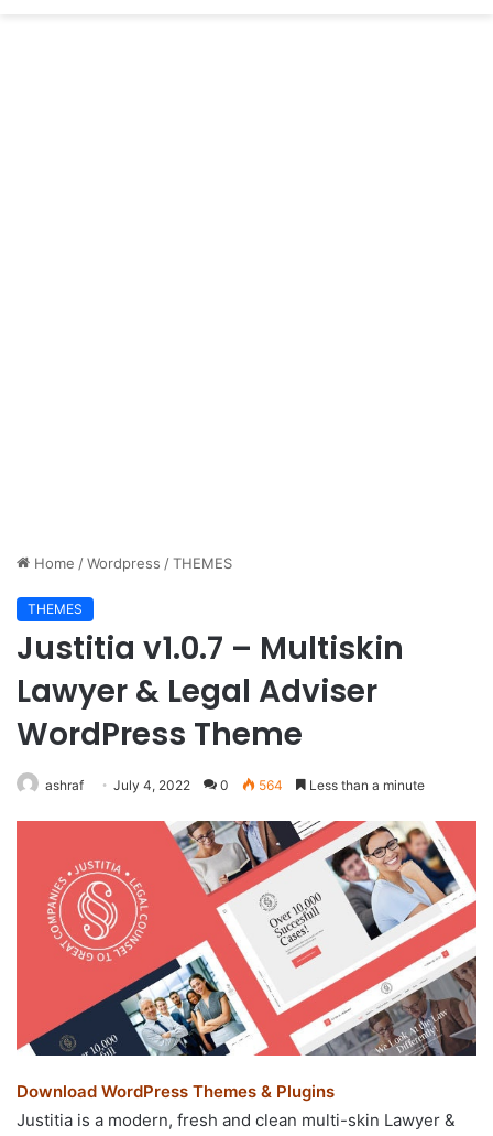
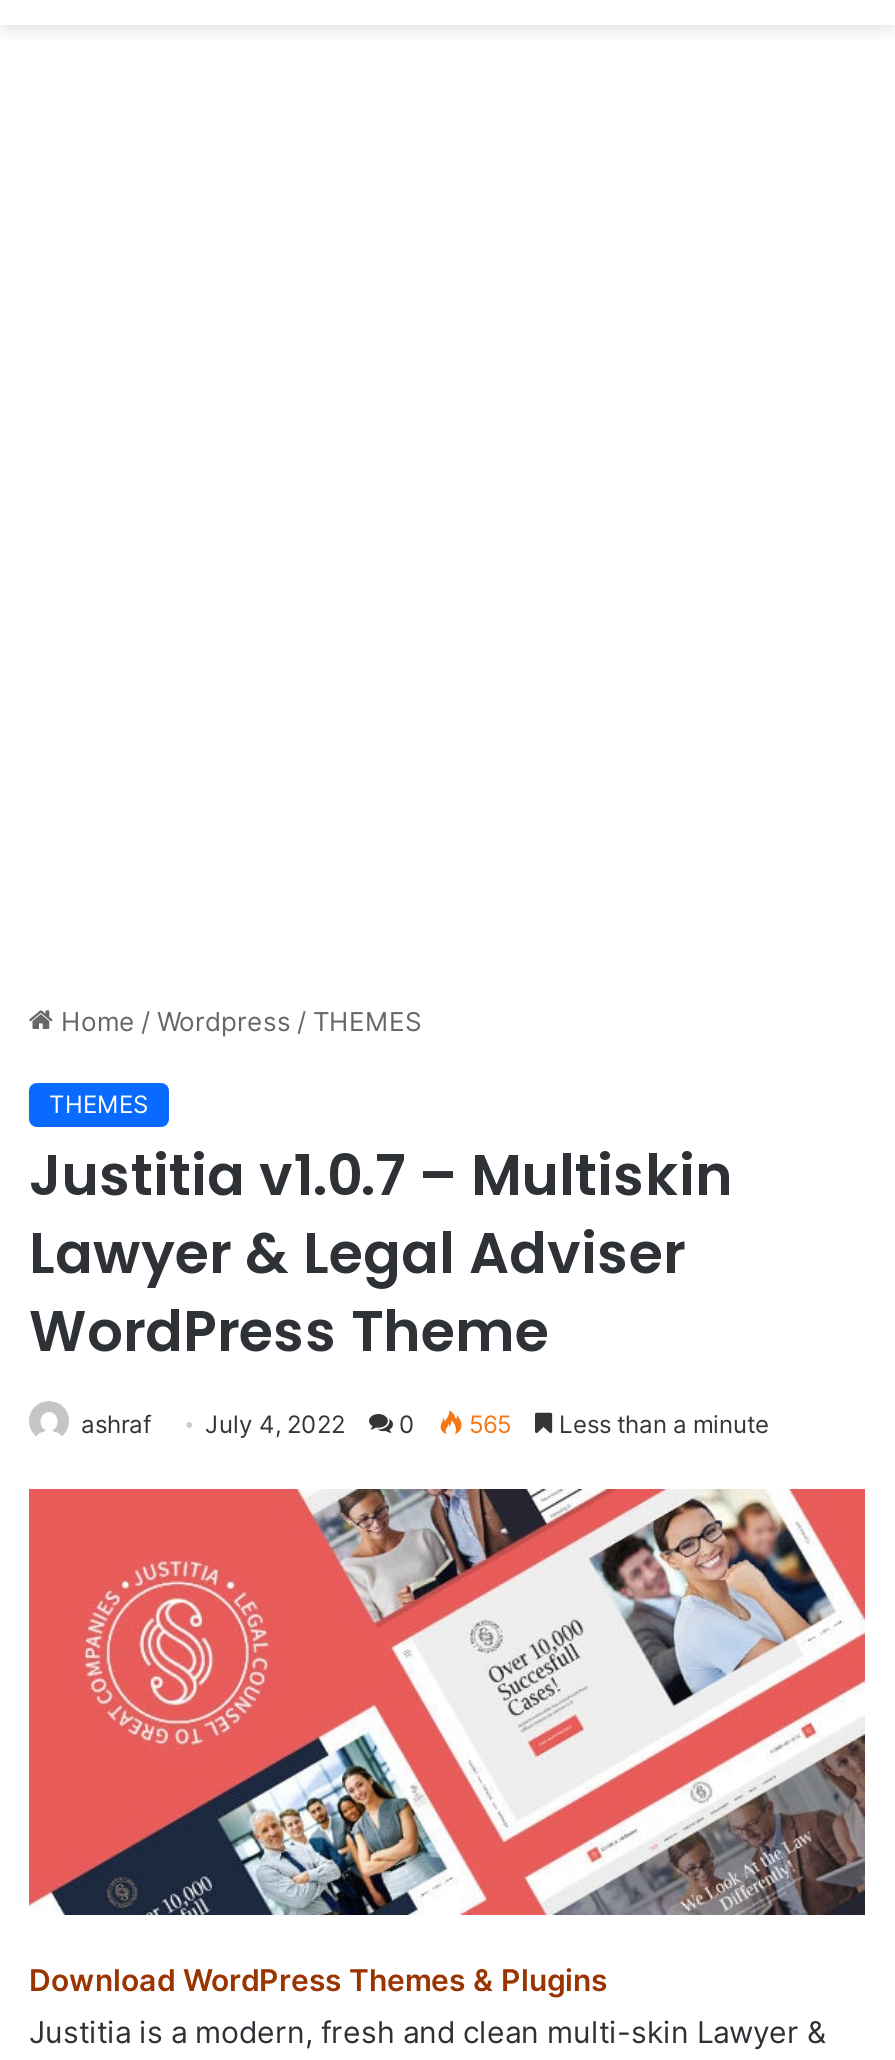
- ashraf July 4, 2022 0 564 Less than a minute
+ ashraf July 4, 2022 0 565 Less than a minute
